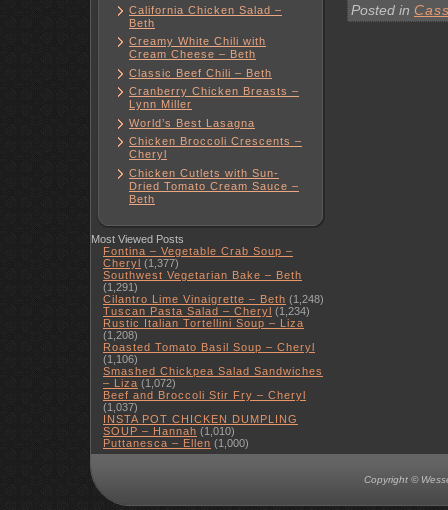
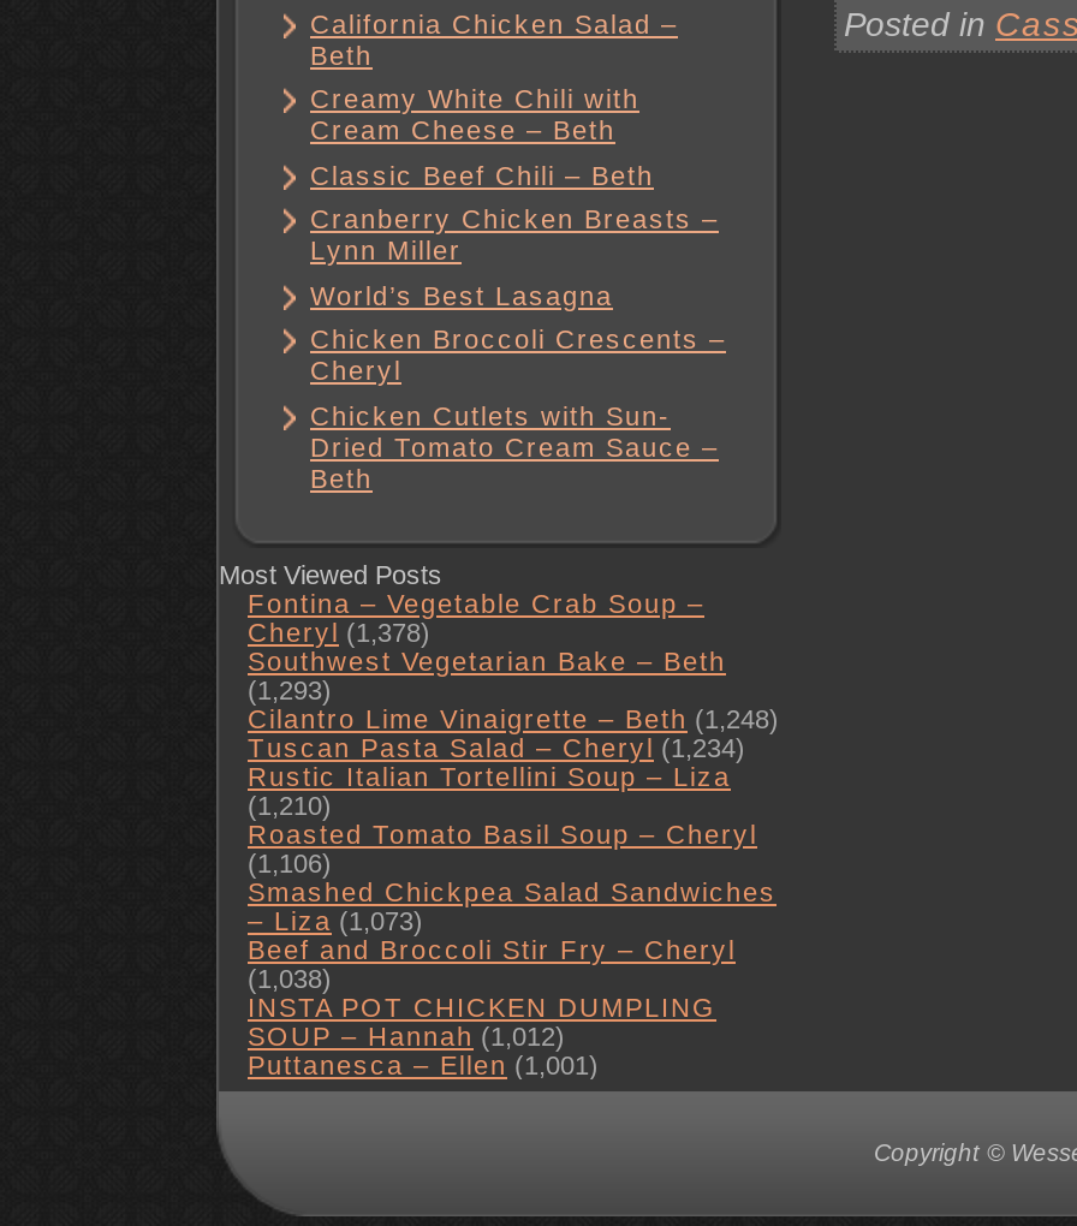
- Cheryl (1,377)
+ Cheryl (1,378)

- (1,291)
+ (1,293)

- (1,208)
+ (1,210)

- – Liza (1,072)
+ – Liza (1,073)

- (1,037)
+ (1,038)

- SOUP – Hannah (1,010)
+ SOUP – Hannah (1,012)

- Puttanesca – Ellen (1,000)
+ Puttanesca – Ellen (1,001)
